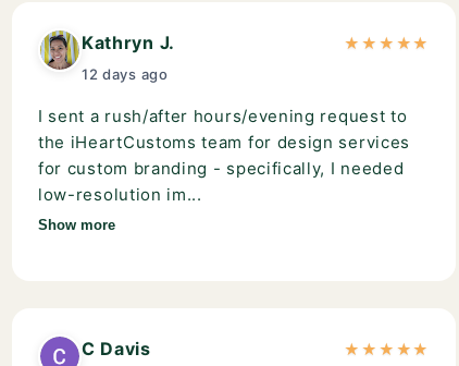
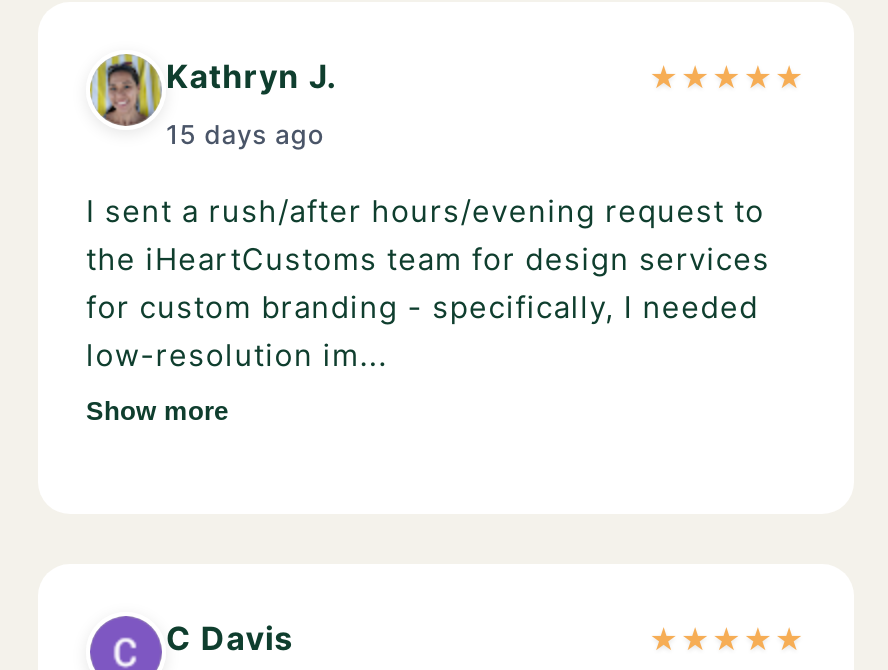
- 12 days ago
+ 15 days ago
